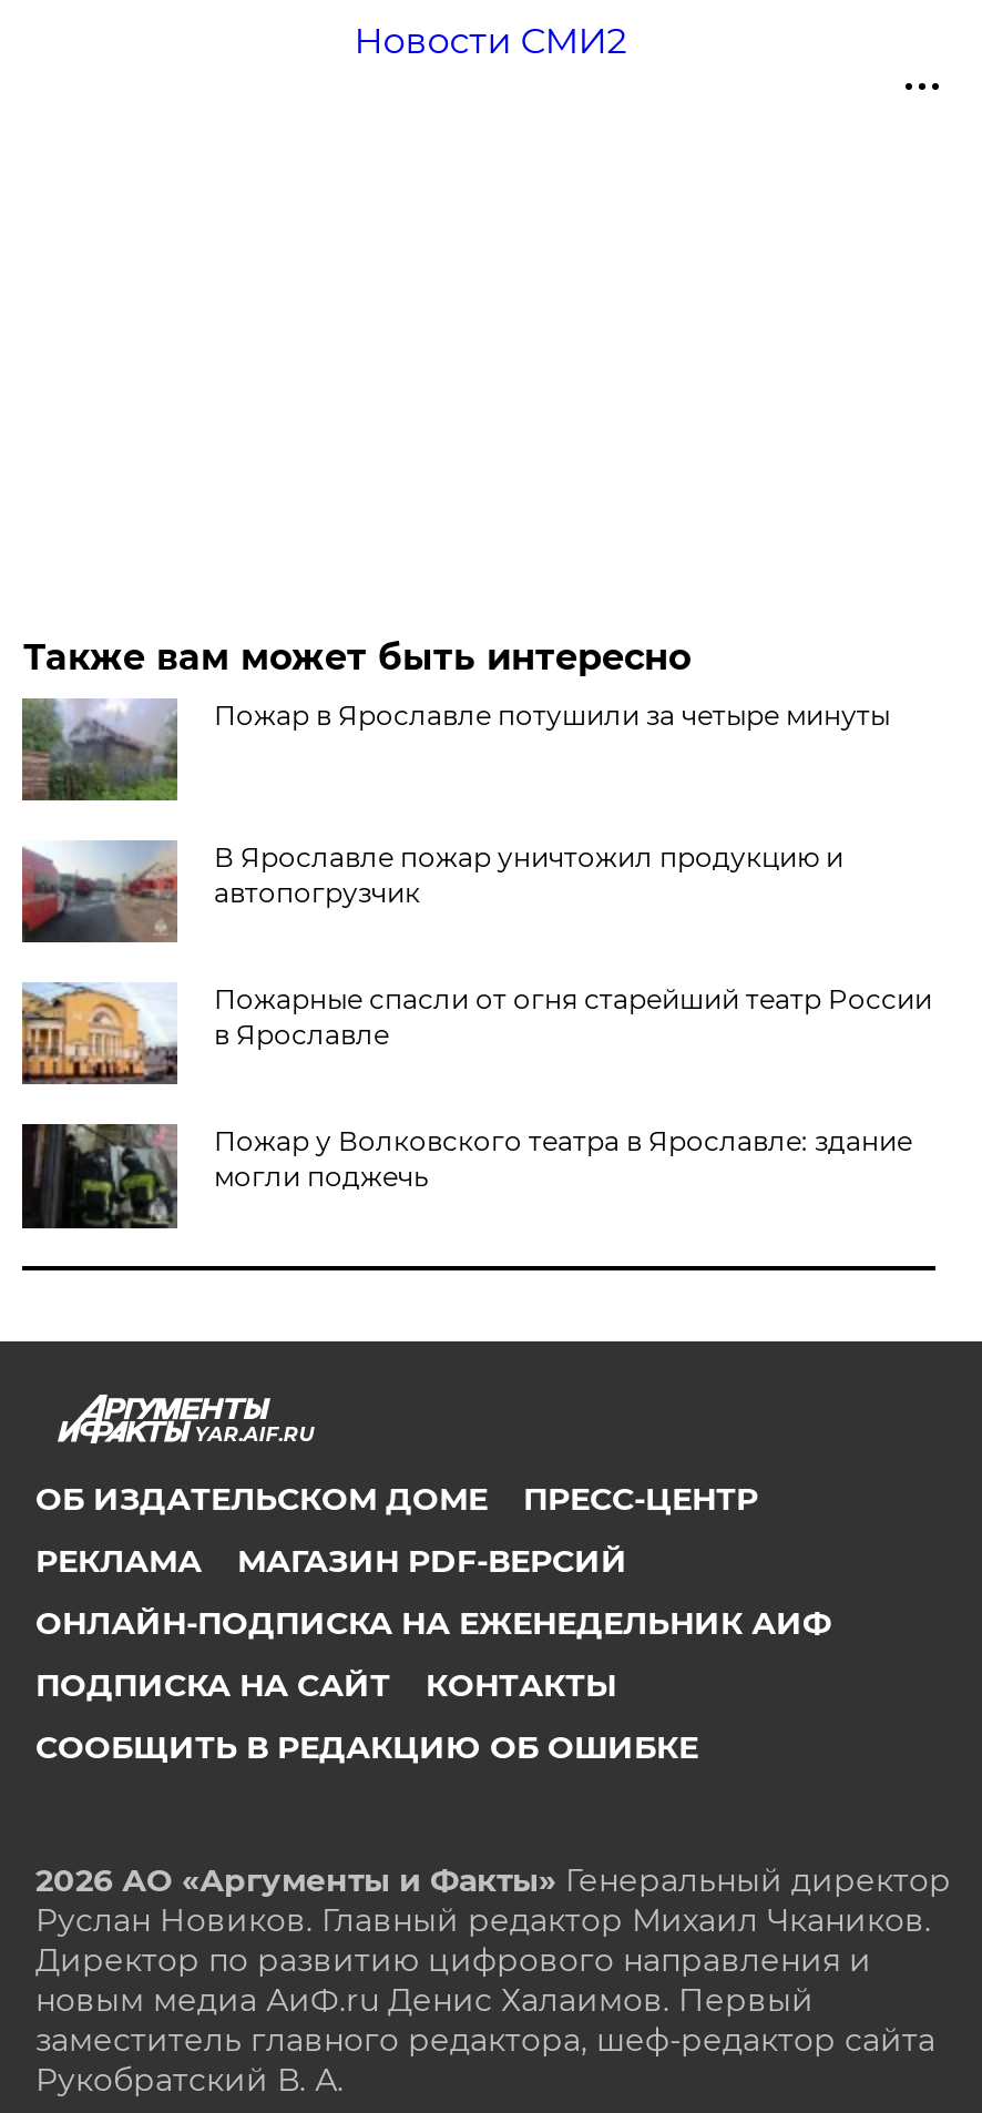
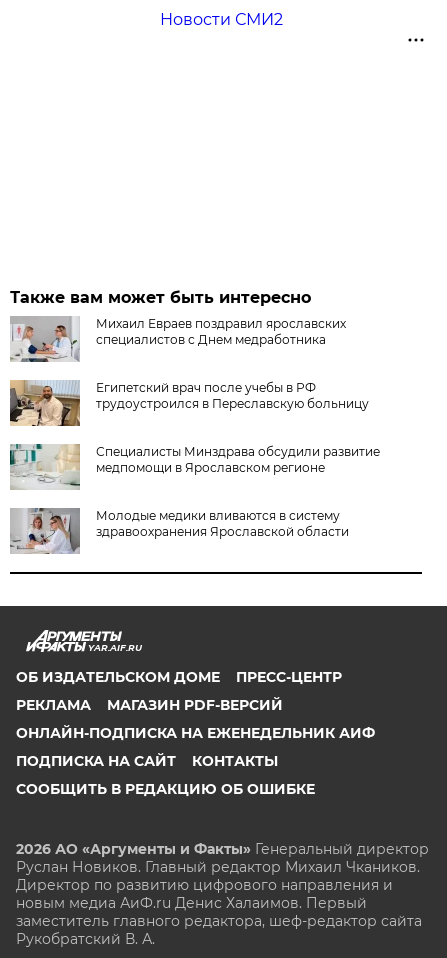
- [image]
- Пожар в Ярославле потушили за четыре минуты
+ [image]
+ Михаил Евраев поздравил ярославских
+ специалистов с Днем медработника

- [image]
- В Ярославле пожар уничтожил продукцию и
- автопогрузчик
+ [image]
+ Египетский врач после учебы в РФ
+ трудоустроился в Переславскую больницу

- [image]
- Пожарные спасли от огня старейший театр России
- в Ярославле
+ [image]
+ Специалисты Минздрава обсудили развитие
+ медпомощи в Ярославском регионе

- [image]
- Пожар у Волковского театра в Ярославле: здание
- могли поджечь
+ [image]
+ Молодые медики вливаются в систему
+ здравоохранения Ярославской области
